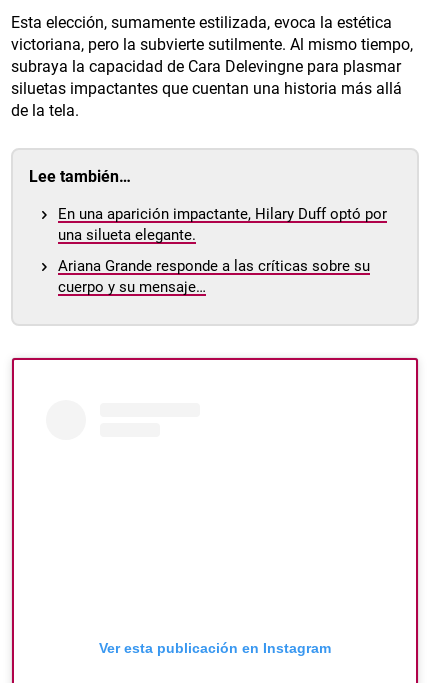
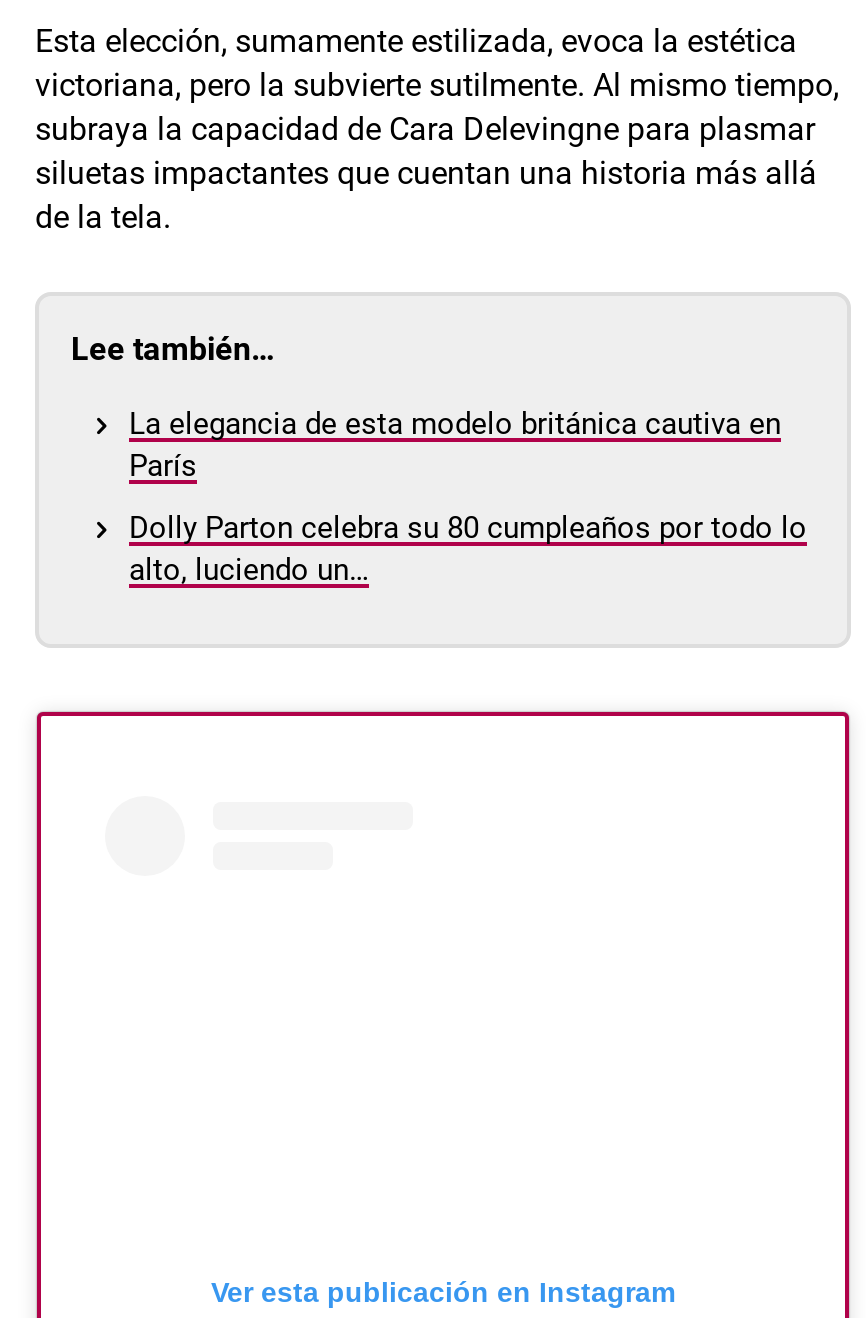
- En una aparición impactante, Hilary Duff optó por
- una silueta elegante.
+ La elegancia de esta modelo británica cautiva en
+ París

- Ariana Grande responde a las críticas sobre su
- cuerpo y su mensaje…
+ Dolly Parton celebra su 80 cumpleaños por todo lo
+ alto, luciendo un…
